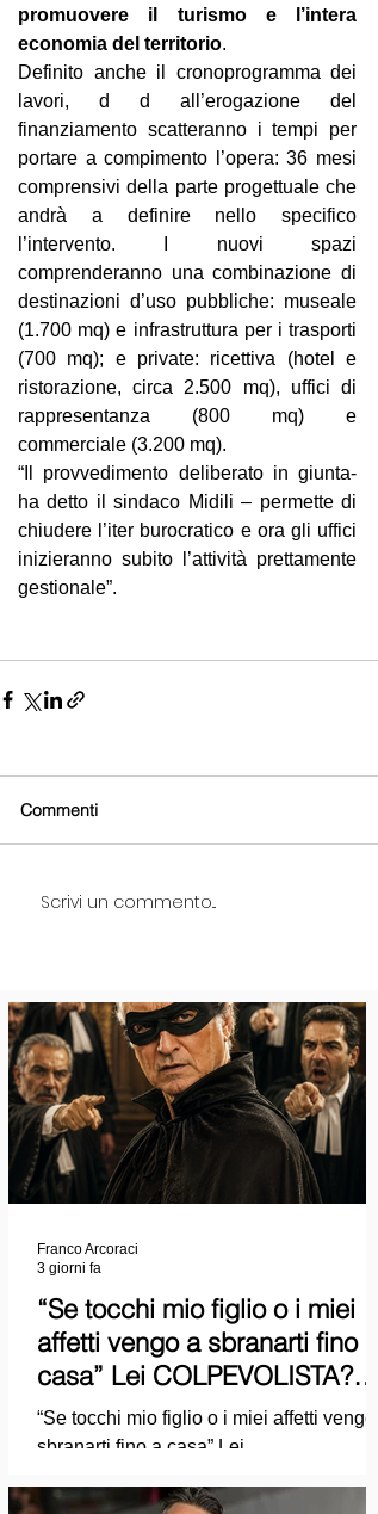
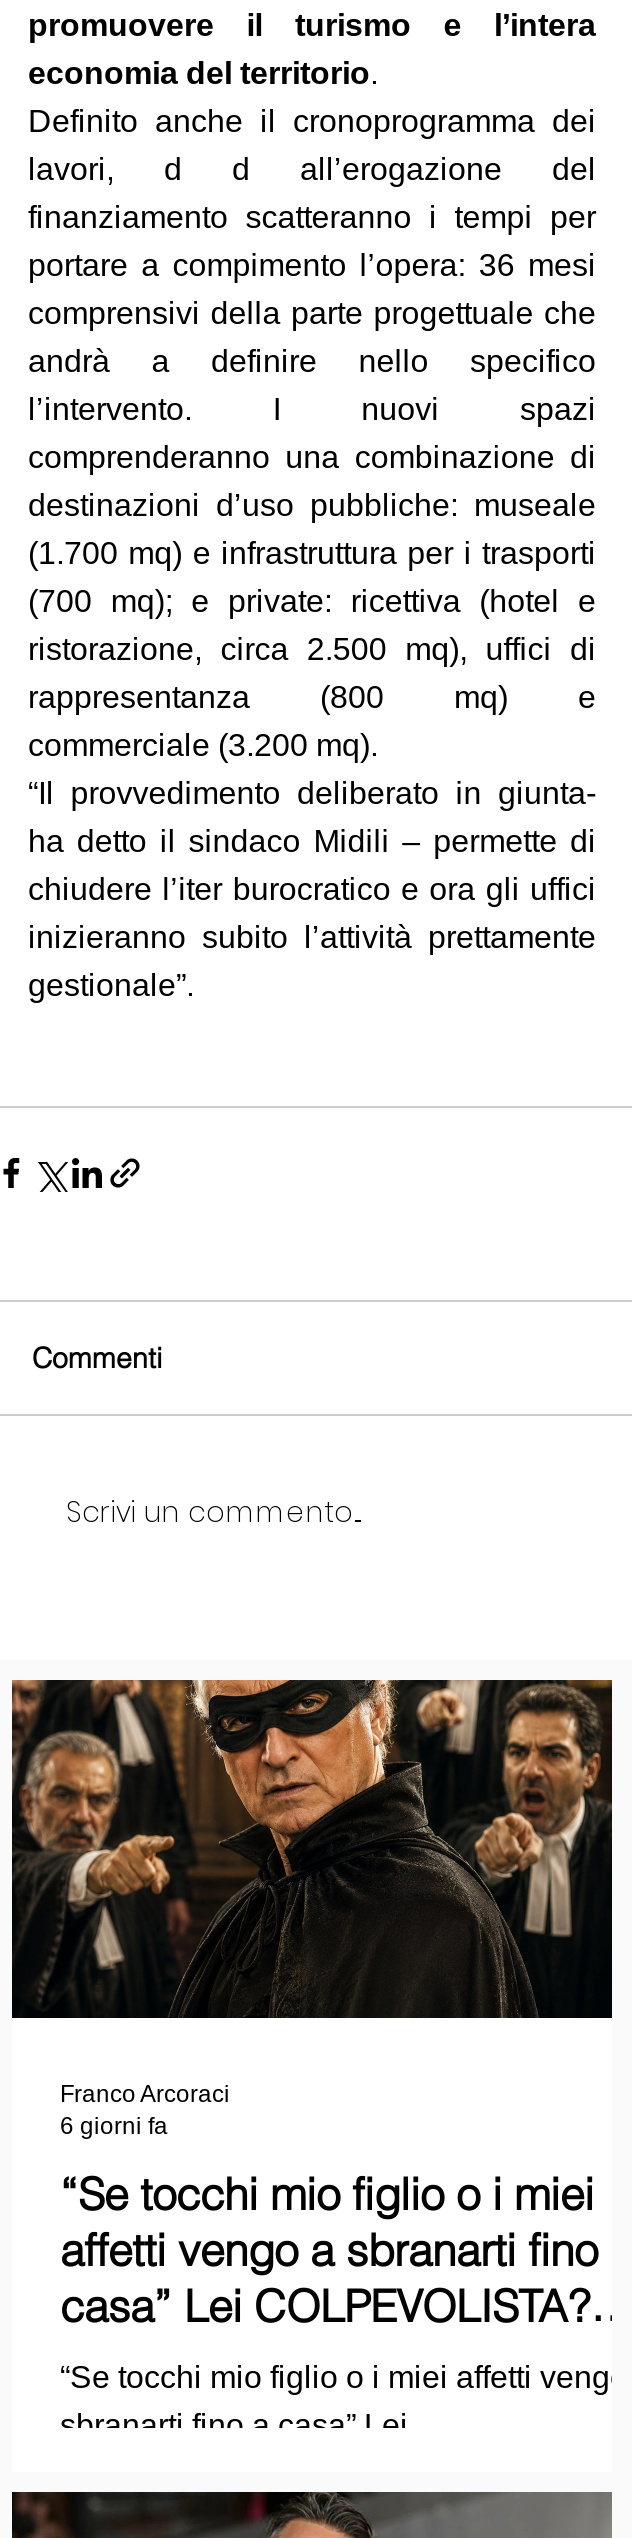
- 3 giorni fa
+ 6 giorni fa
